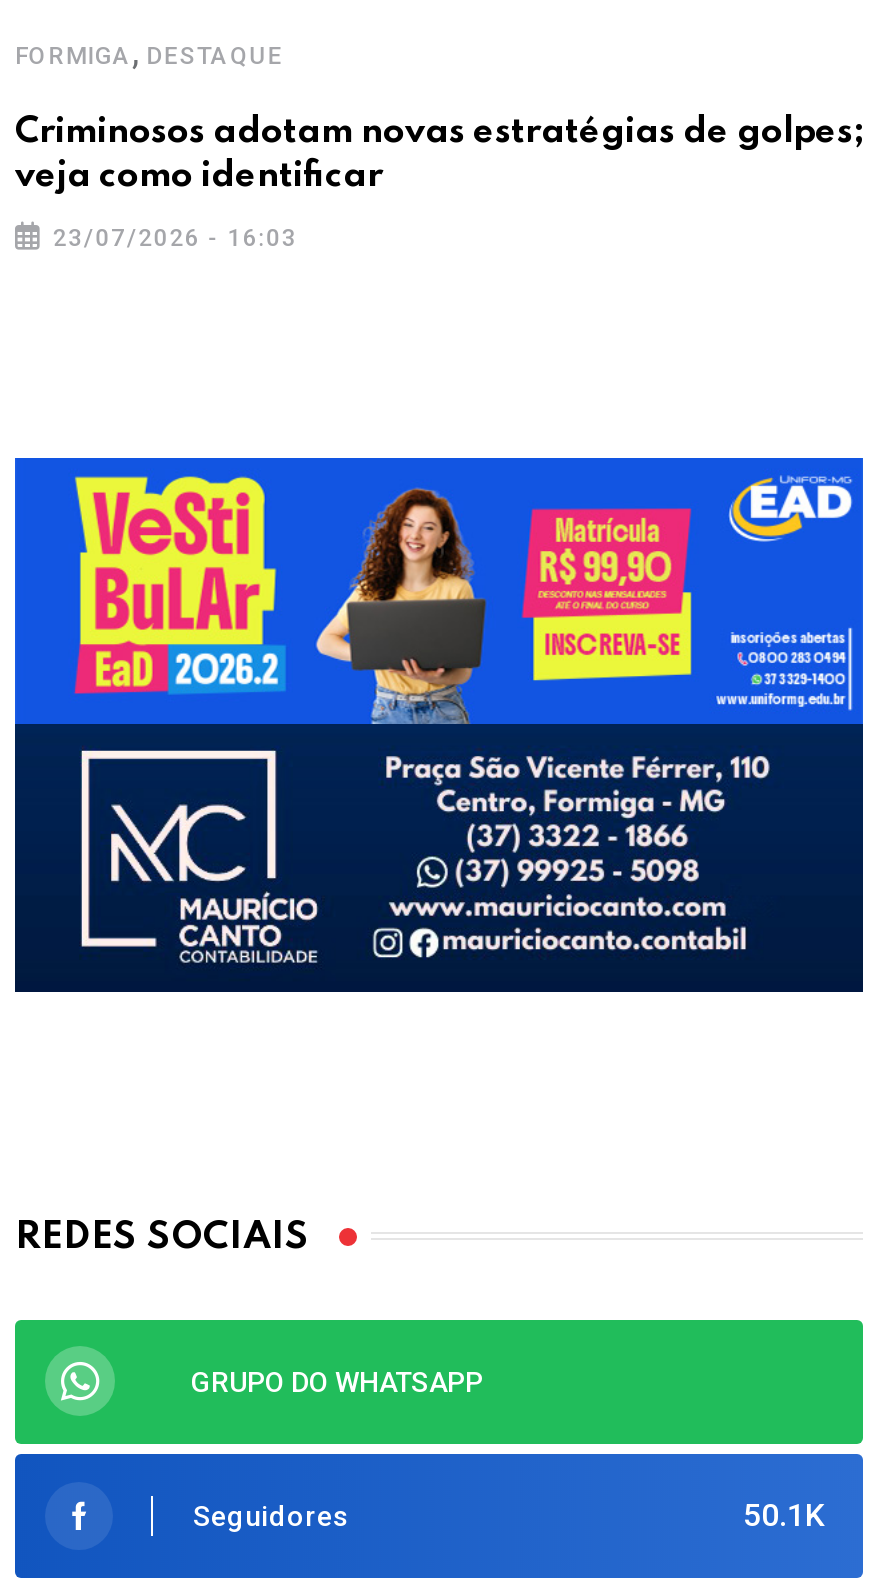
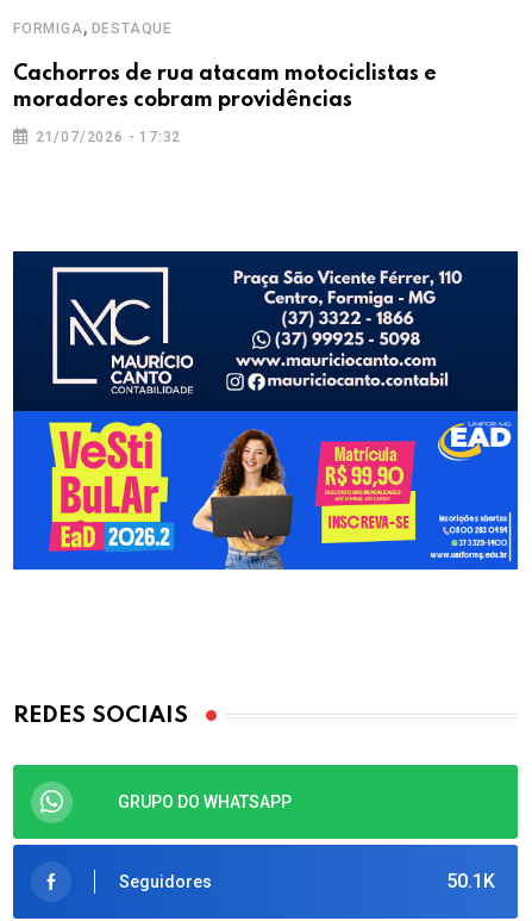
- Criminosos adotam novas estratégias de golpes;
- veja como identificar
+ Cachorros de rua atacam motociclistas e
+ moradores cobram providências

- 23/07/2026 - 16:03
+ 21/07/2026 - 17:32

- [image]
+ [image]
